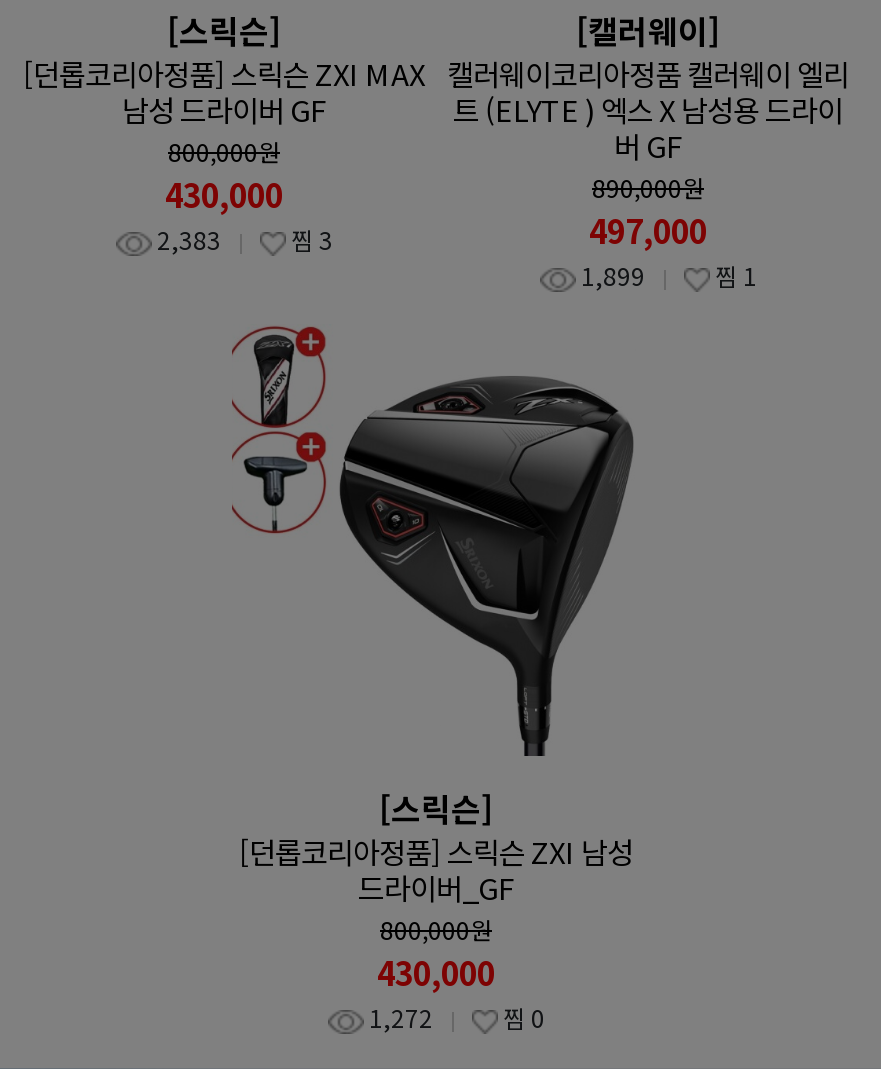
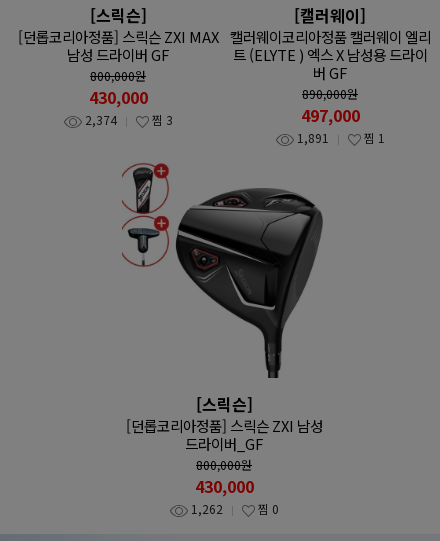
- 2,383 찜 3
+ 2,374 찜 3

- 1,899 찜 1
+ 1,891 찜 1

- 1,272 찜 0
+ 1,262 찜 0
